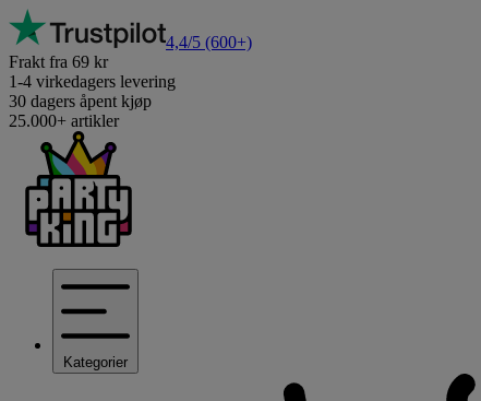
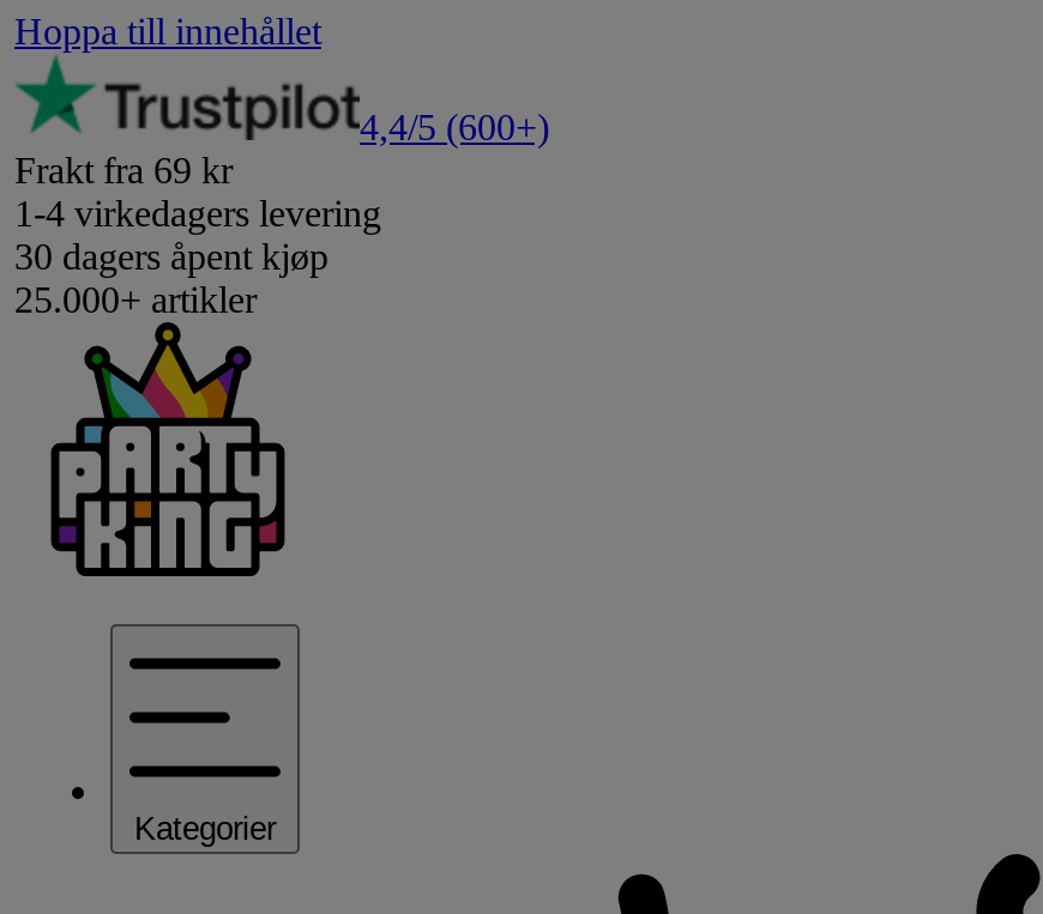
+ Hoppa till innehållet
